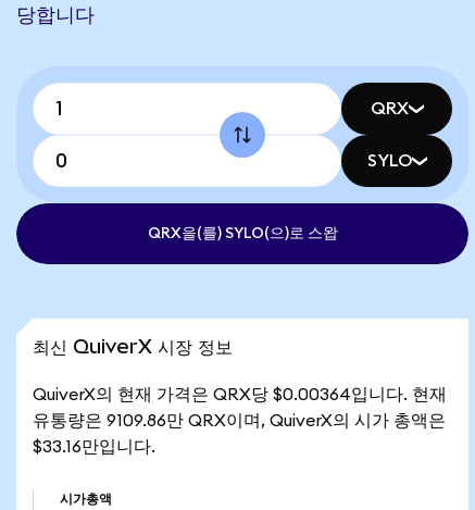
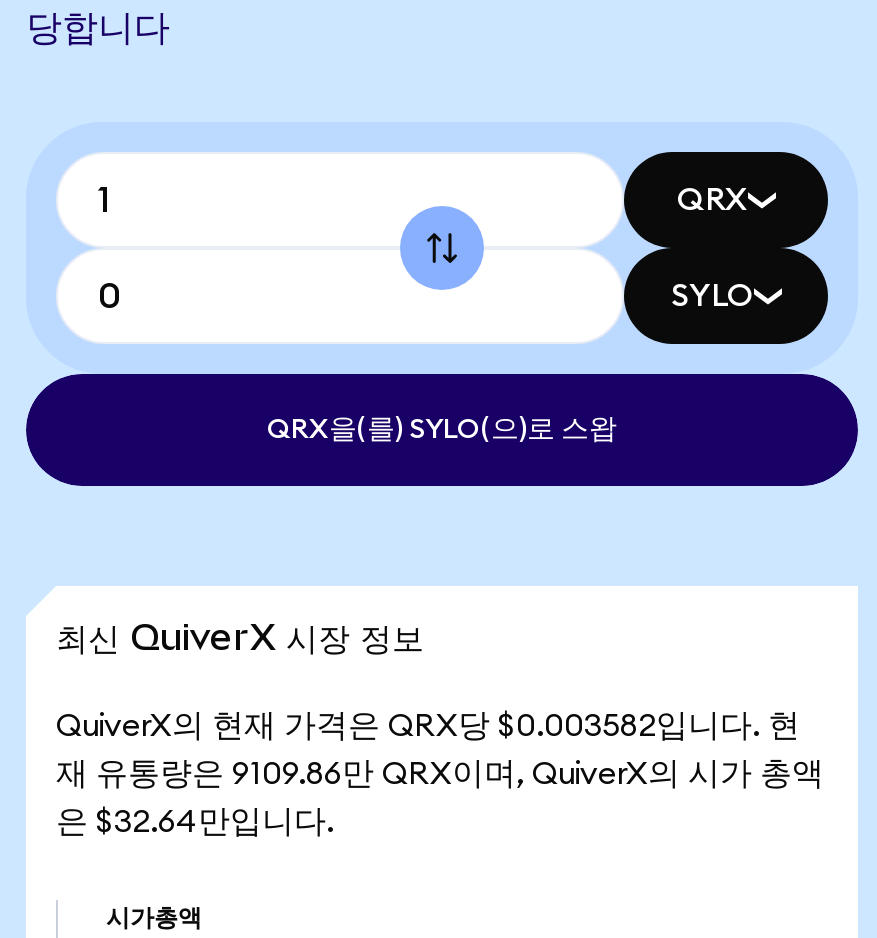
- QuiverX의 현재 가격은 QRX당 $0.00364입니다. 현재
+ QuiverX의 현재 가격은 QRX당 $0.003582입니다. 현

- 유통량은 9109.86만 QRX이며, QuiverX의 시가 총액은
+ 재 유통량은 9109.86만 QRX이며, QuiverX의 시가 총액

- $33.16만입니다.
+ 은 $32.64만입니다.
